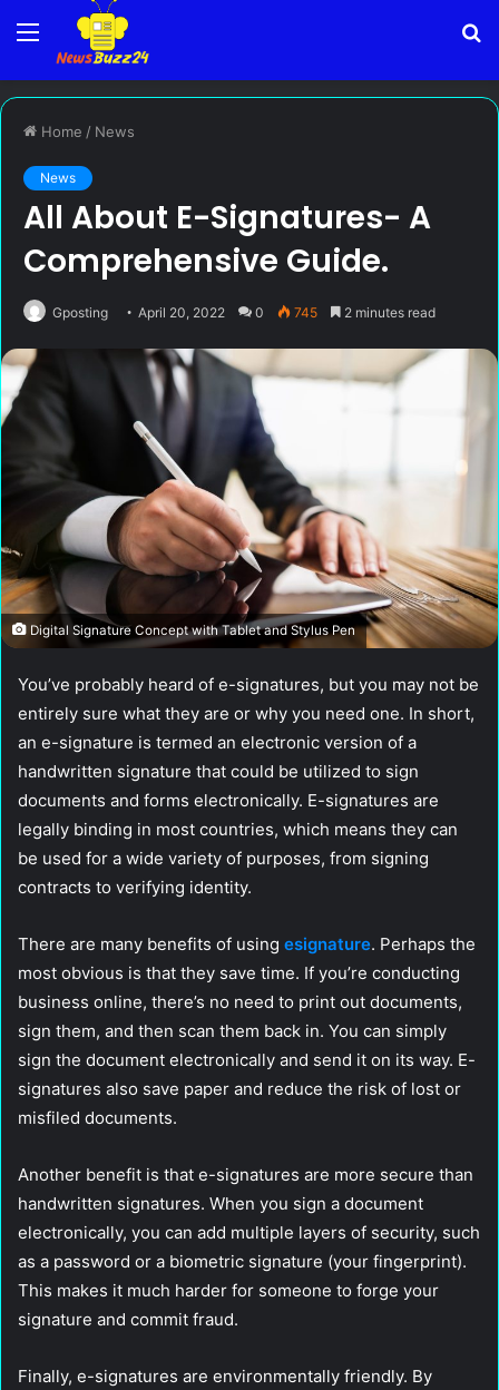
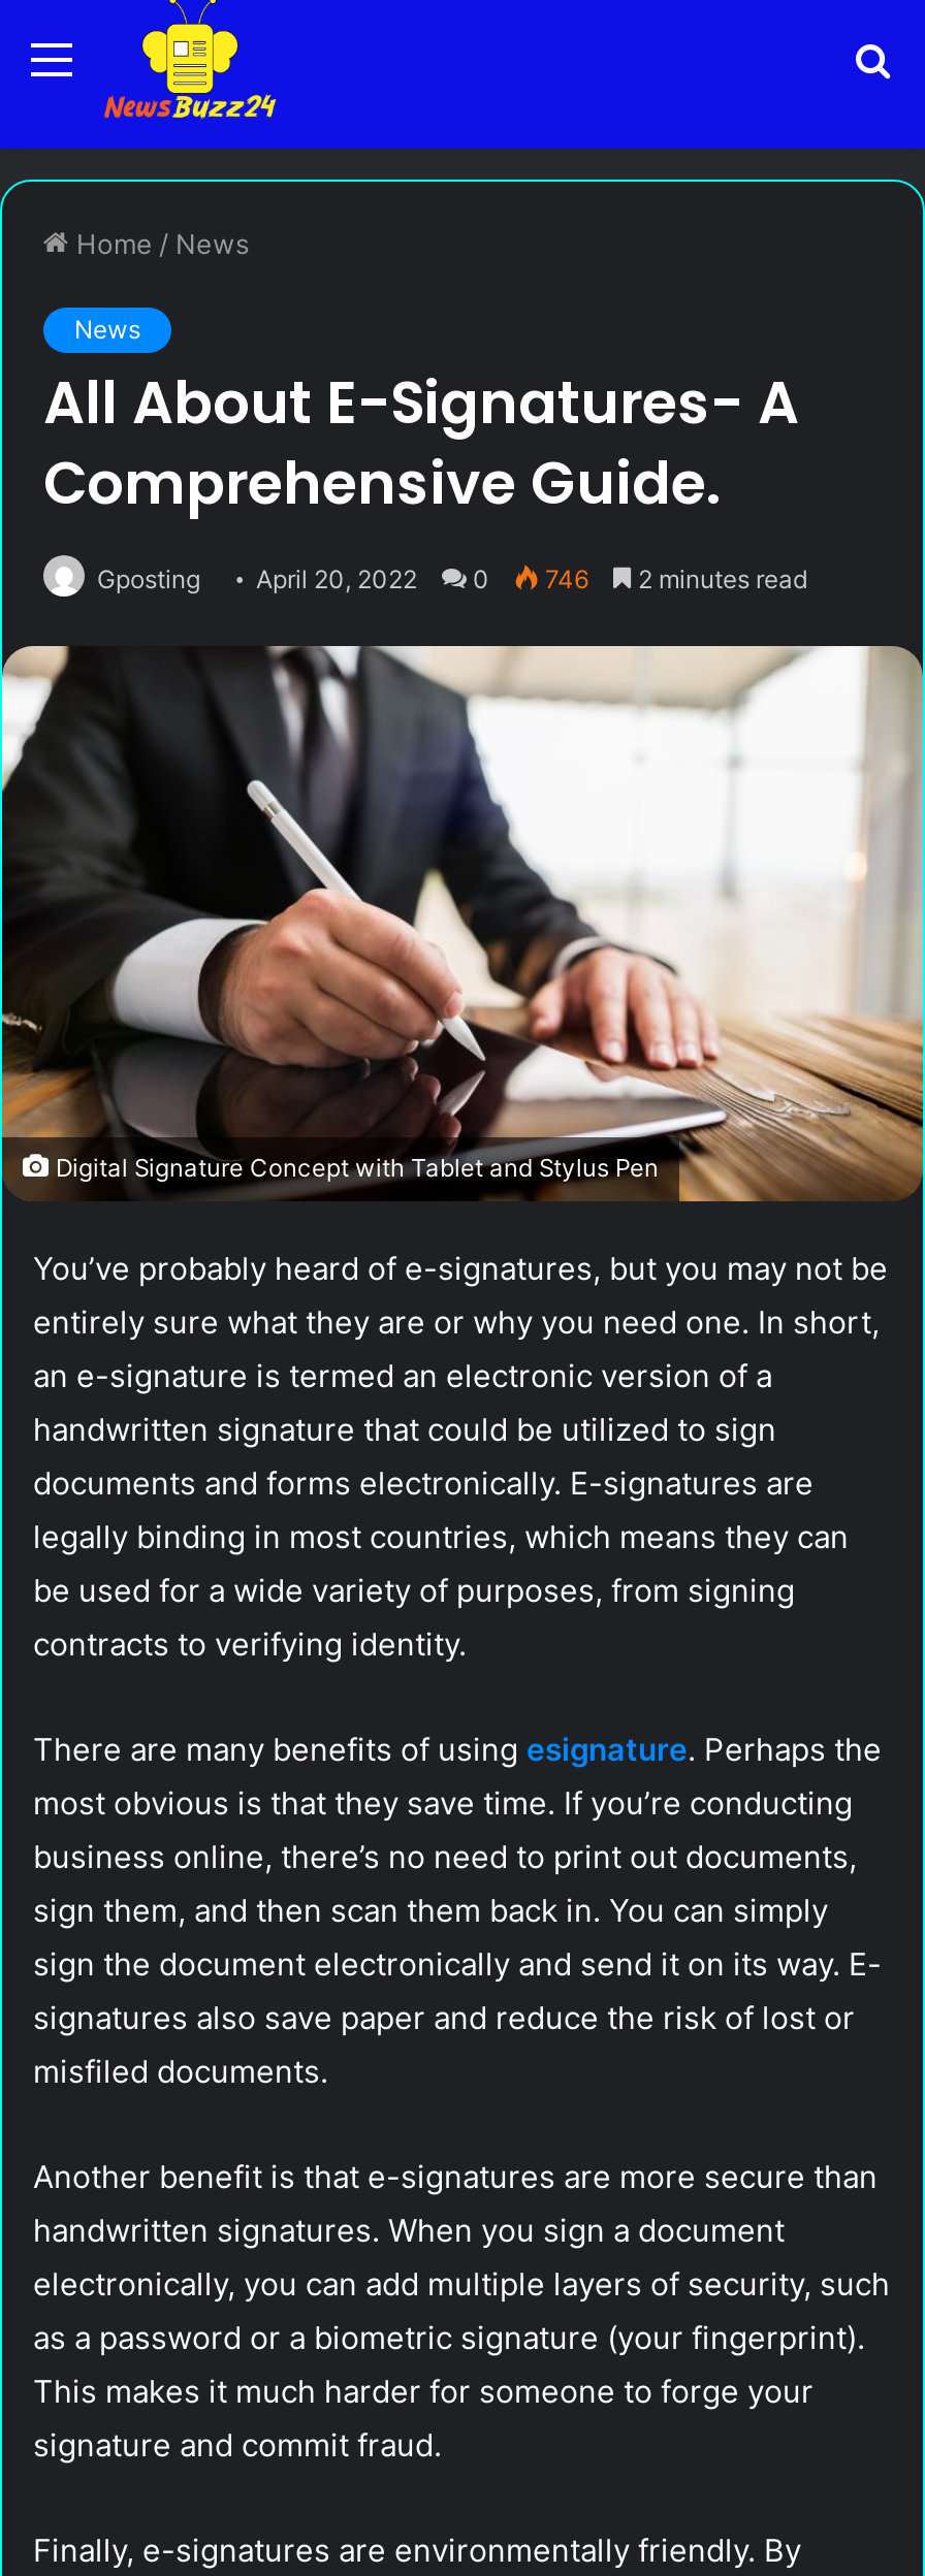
- Gposting April 20, 2022 0 745 2 minutes read
+ Gposting April 20, 2022 0 746 2 minutes read
